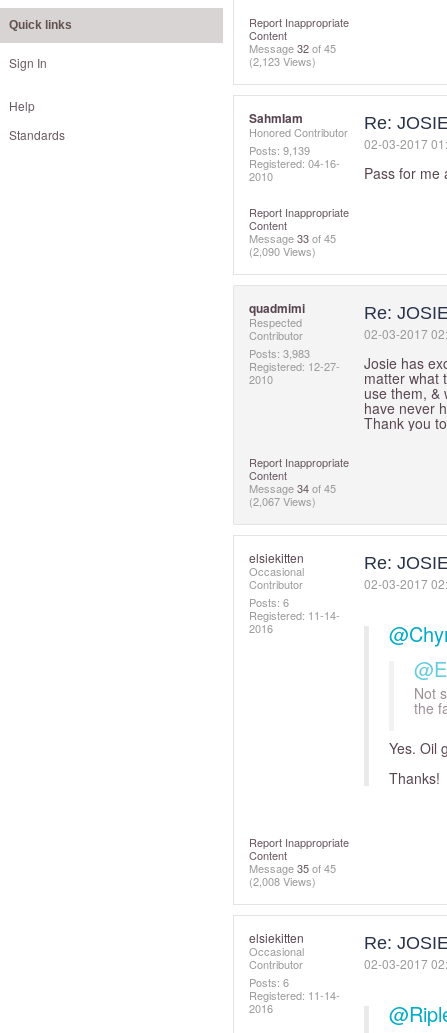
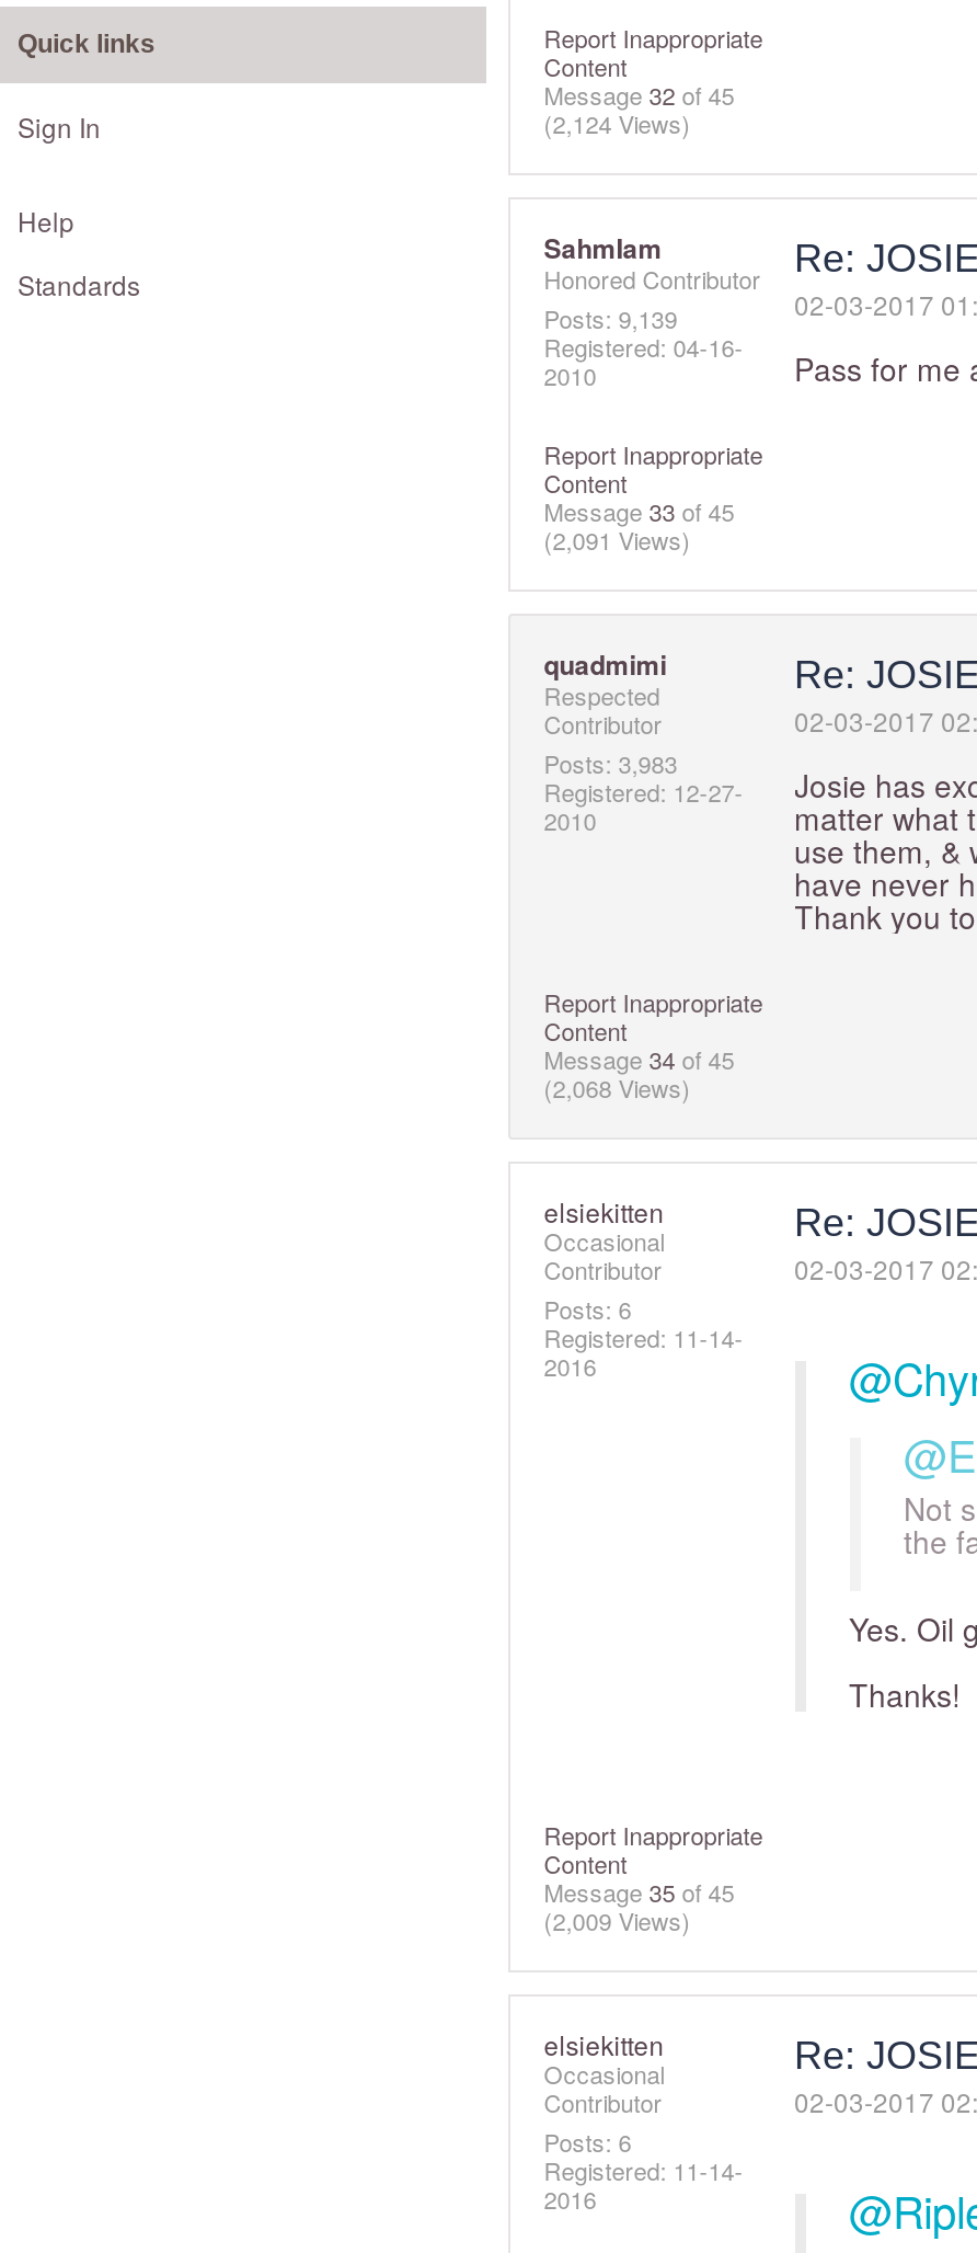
- (2,123 Views)
+ (2,124 Views)

- (2,090 Views)
+ (2,091 Views)

- (2,067 Views)
+ (2,068 Views)

- (2,008 Views)
+ (2,009 Views)
